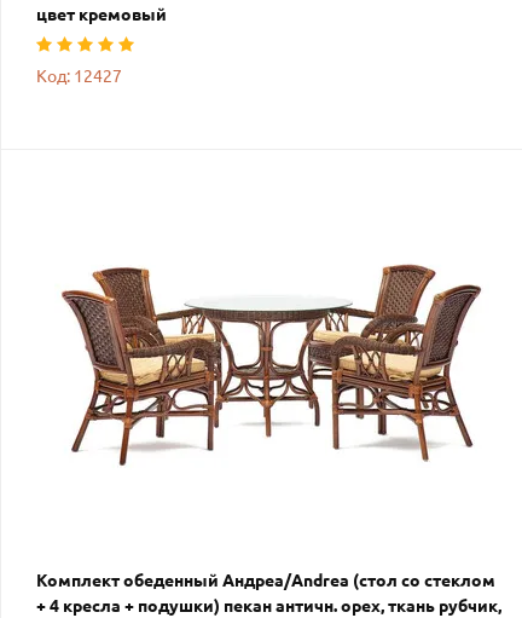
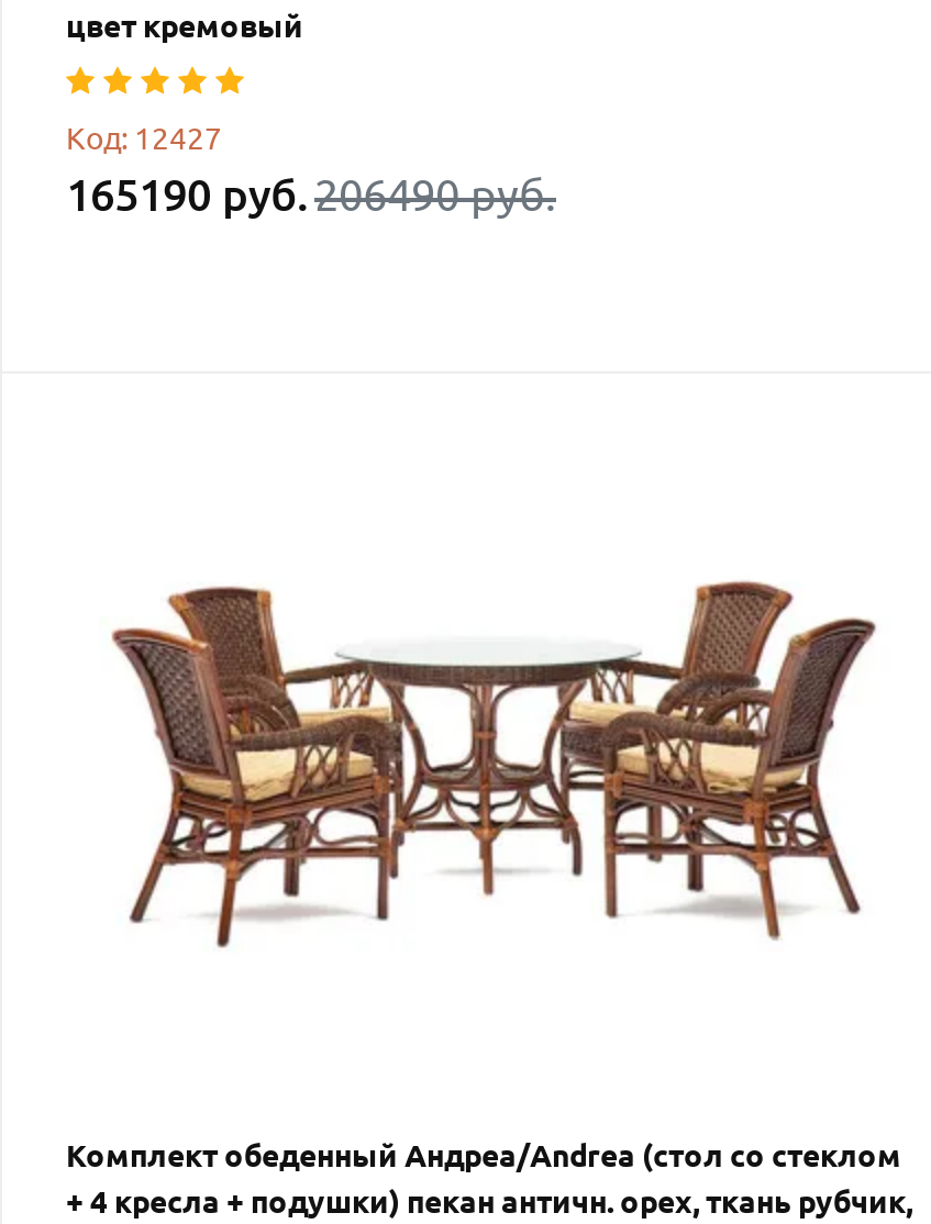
+ 165190 руб. 206490 руб.
